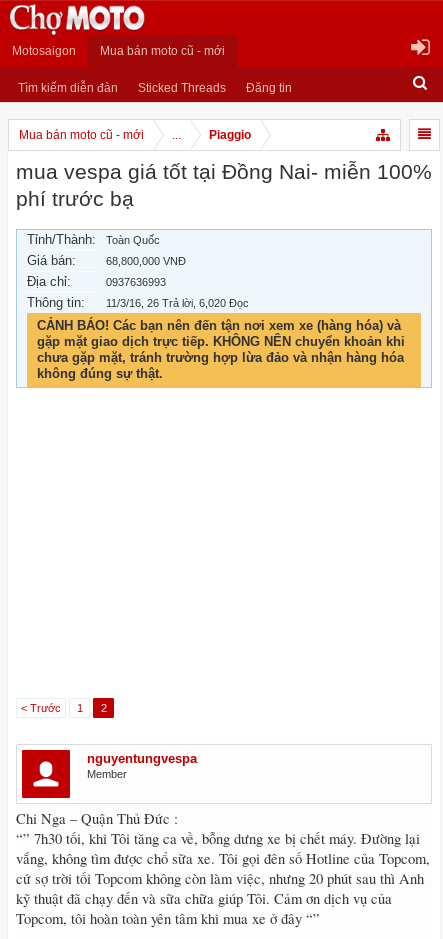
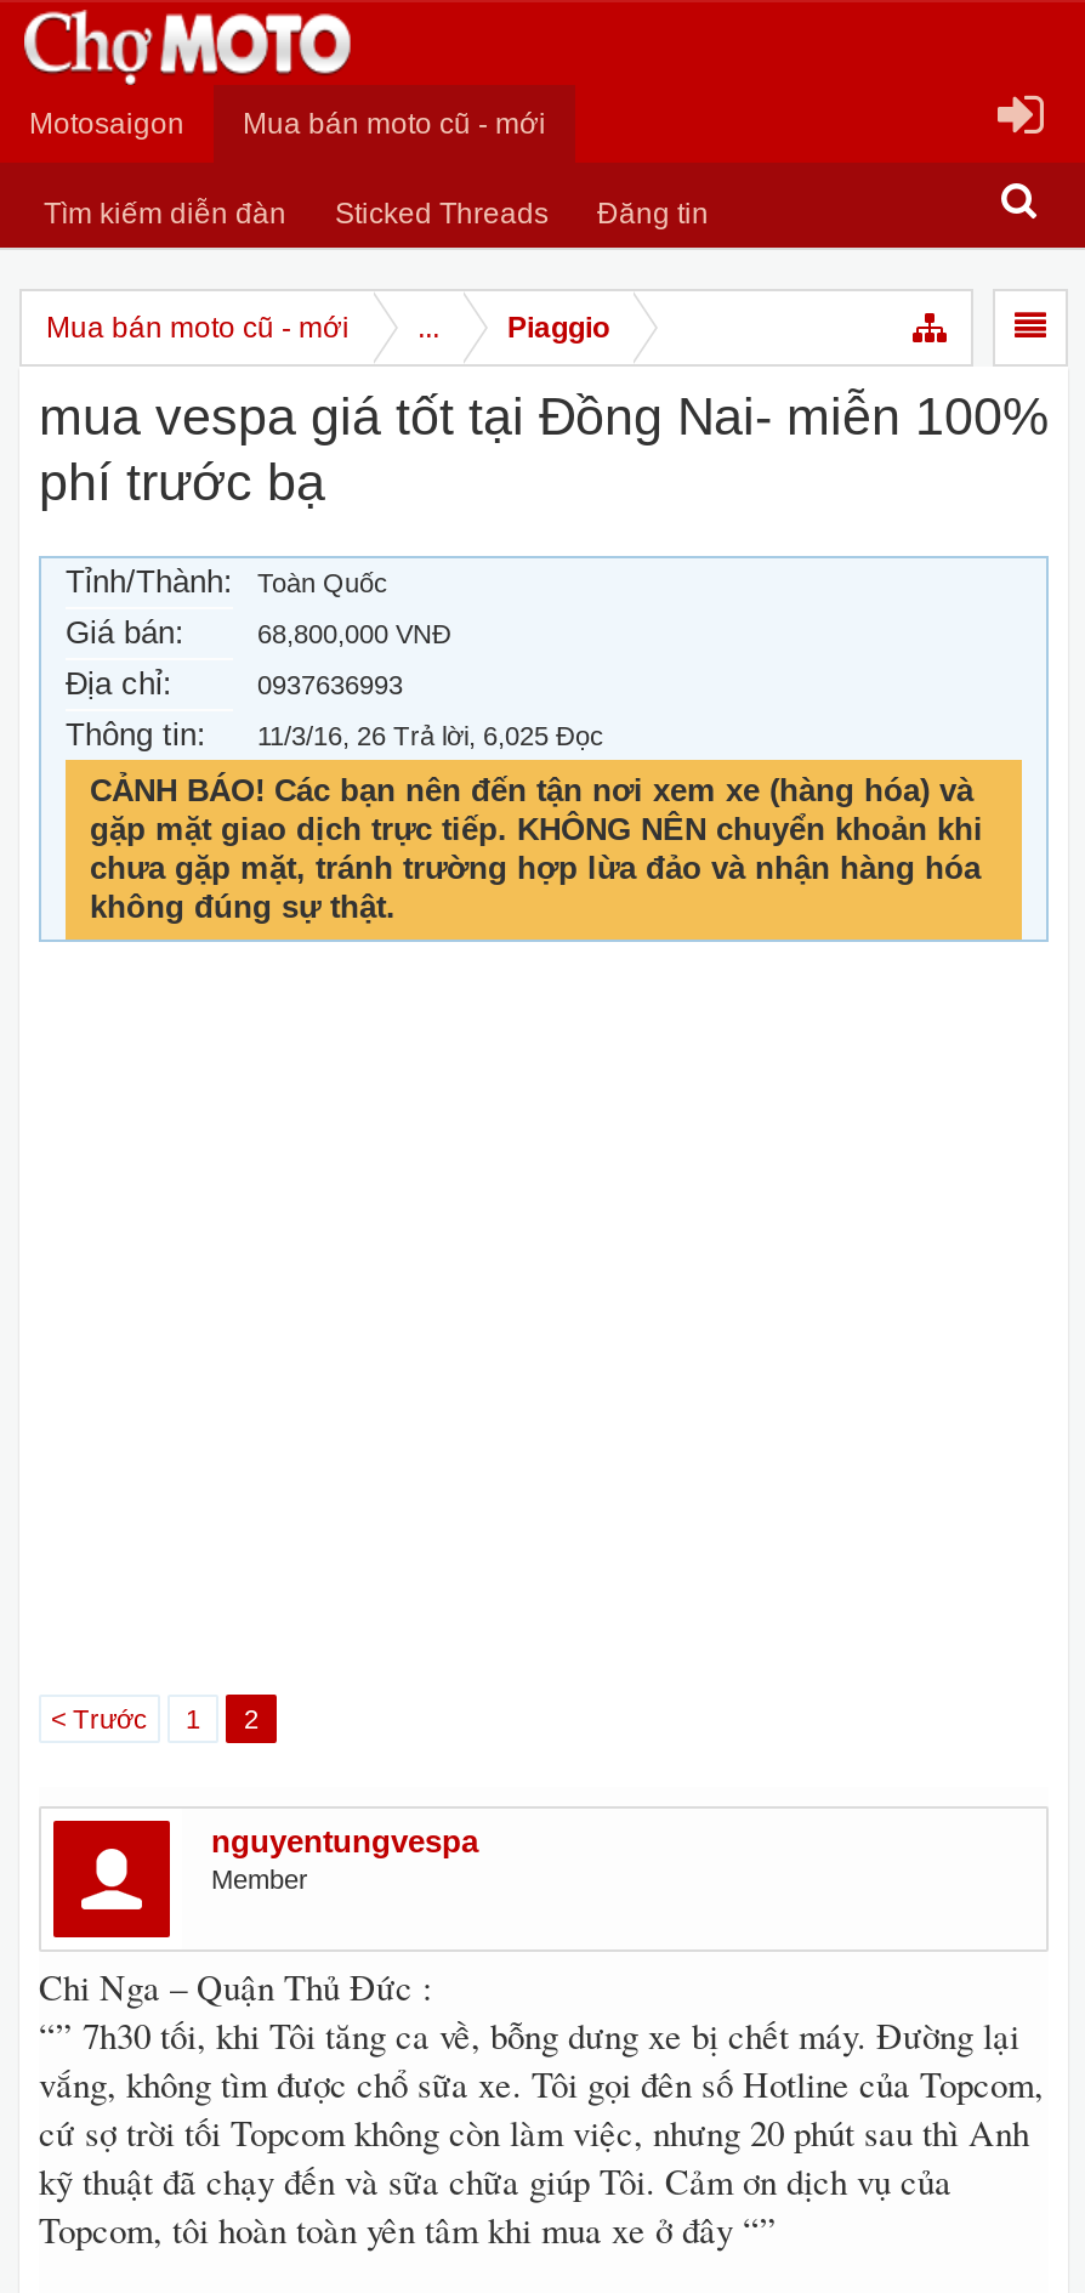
- Thông tin: 11/3/16, 26 Trả lời, 6,020 Đọc
+ Thông tin: 11/3/16, 26 Trả lời, 6,025 Đọc
